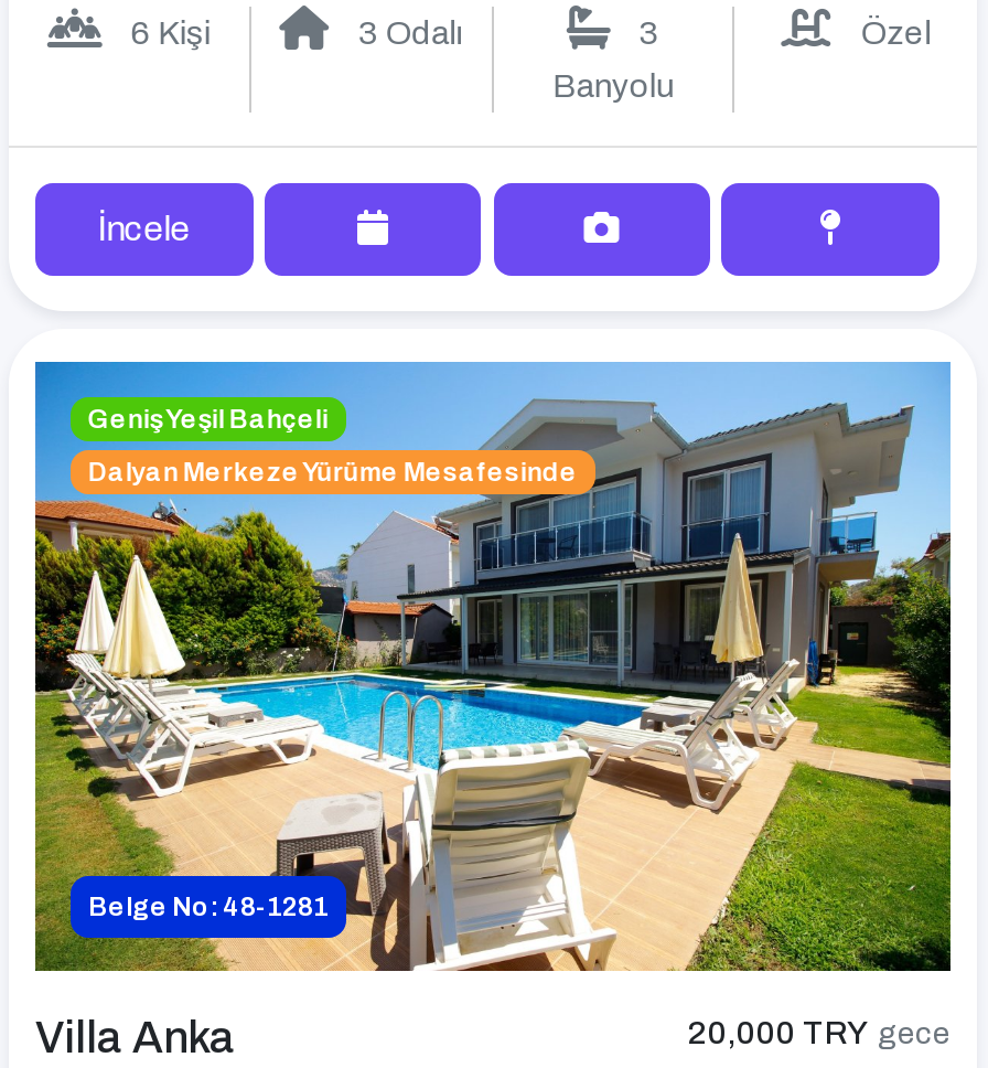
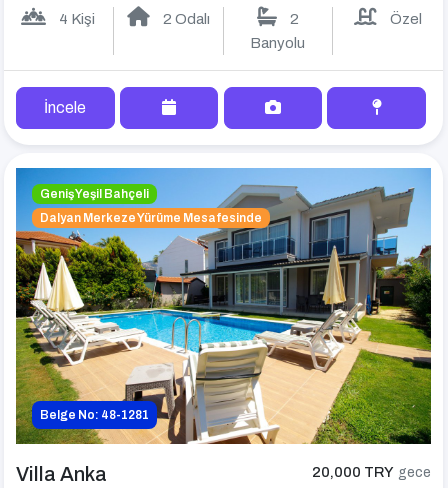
- 6 Kişi
+ 4 Kişi

- 3 Odalı
+ 2 Odalı

- 3
+ 2
